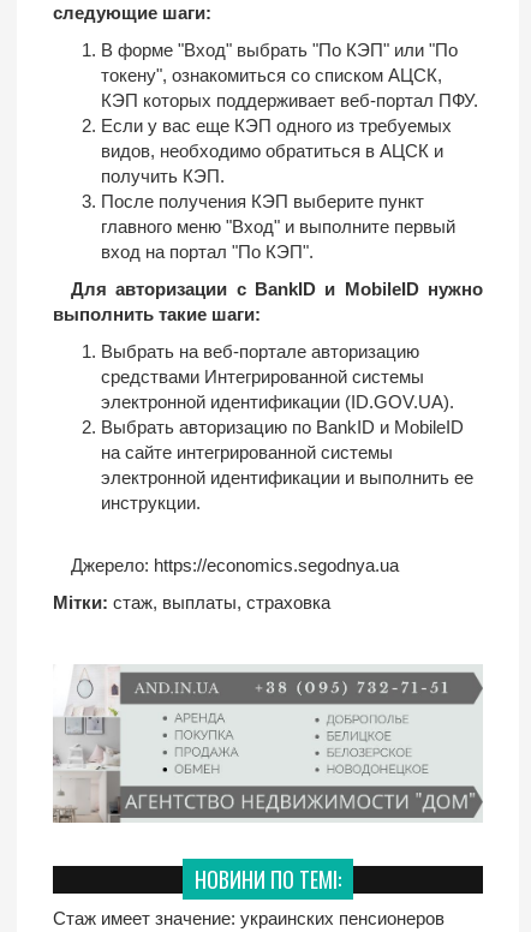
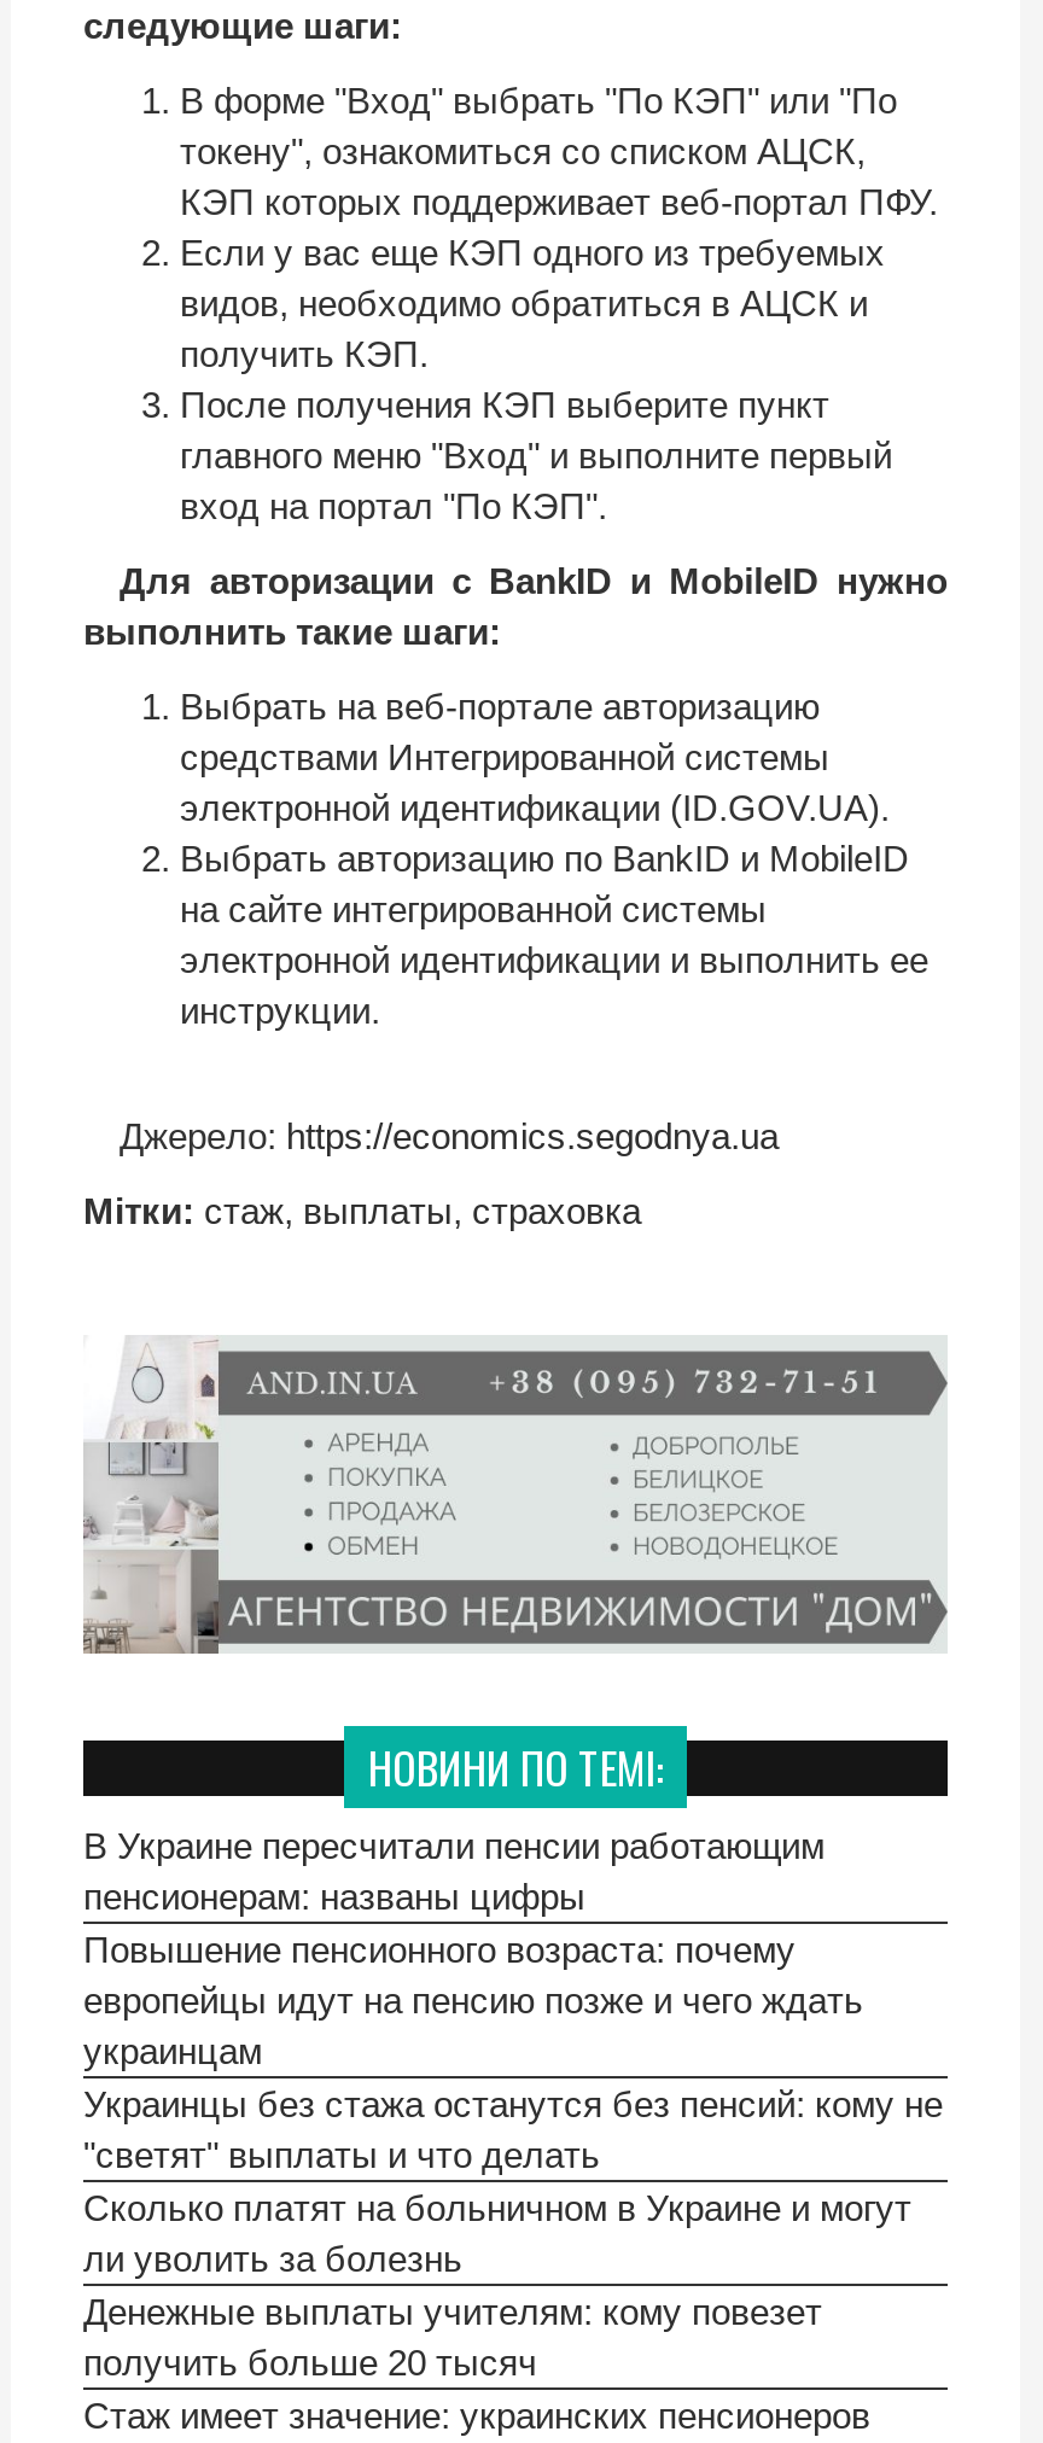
+ В Украине пересчитали пенсии работающим
+ пенсионерам: названы цифры
+ Повышение пенсионного возраста: почему
+ европейцы идут на пенсию позже и чего ждать
+ украинцам
+ Украинцы без стажа останутся без пенсий: кому не
+ "светят" выплаты и что делать
+ Сколько платят на больничном в Украине и могут
+ ли уволить за болезнь
+ Денежные выплаты учителям: кому повезет
+ получить больше 20 тысяч
